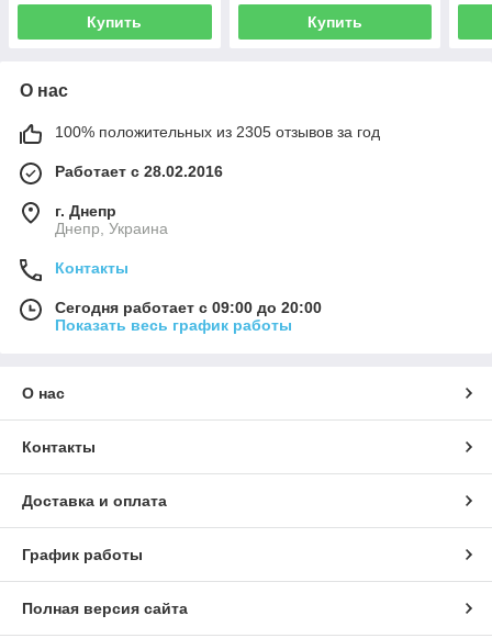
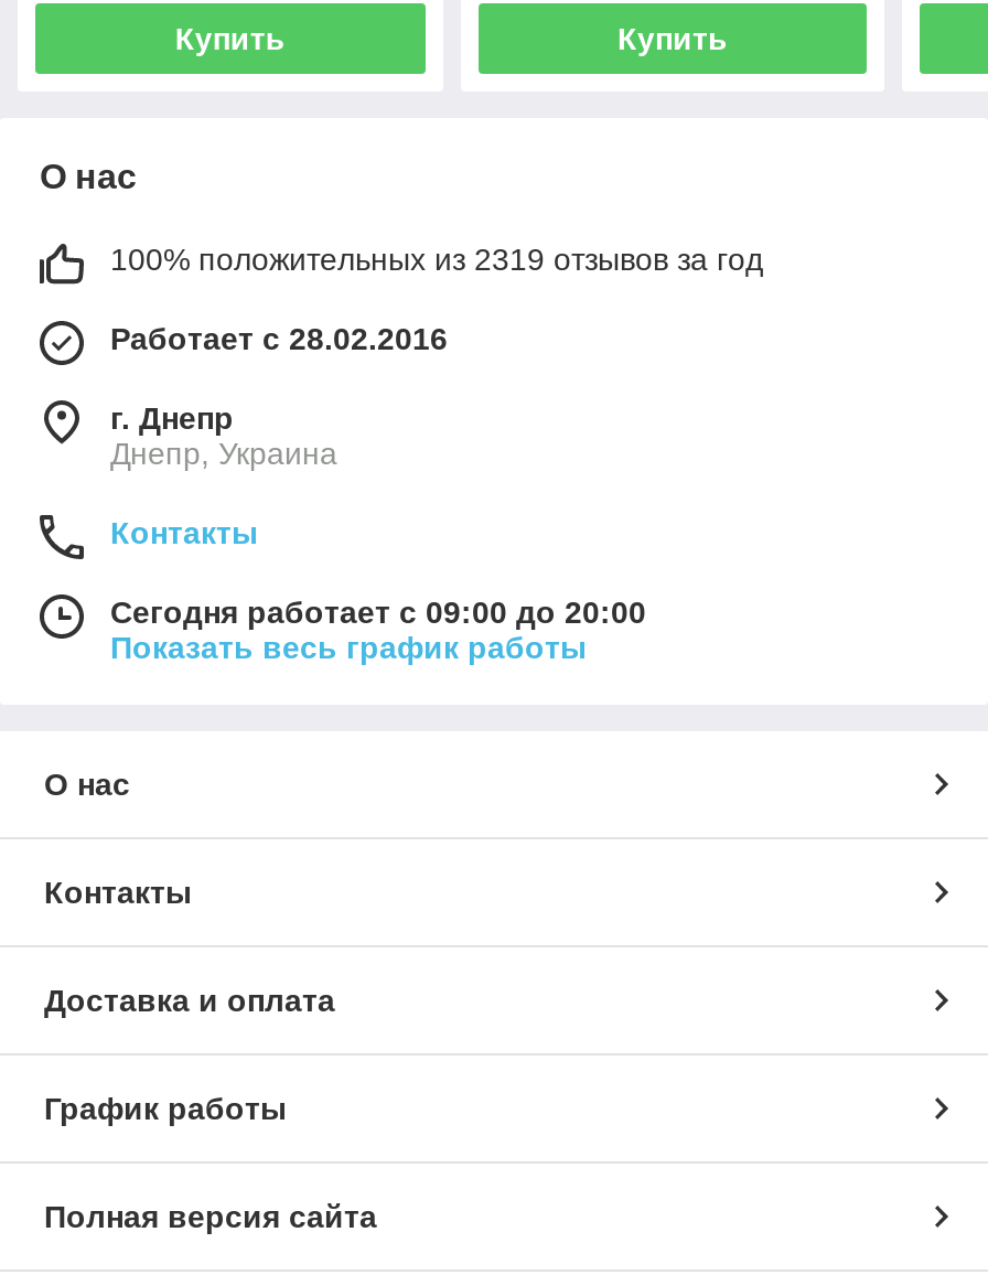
- 100% положительных из 2305 отзывов за год
+ 100% положительных из 2319 отзывов за год
